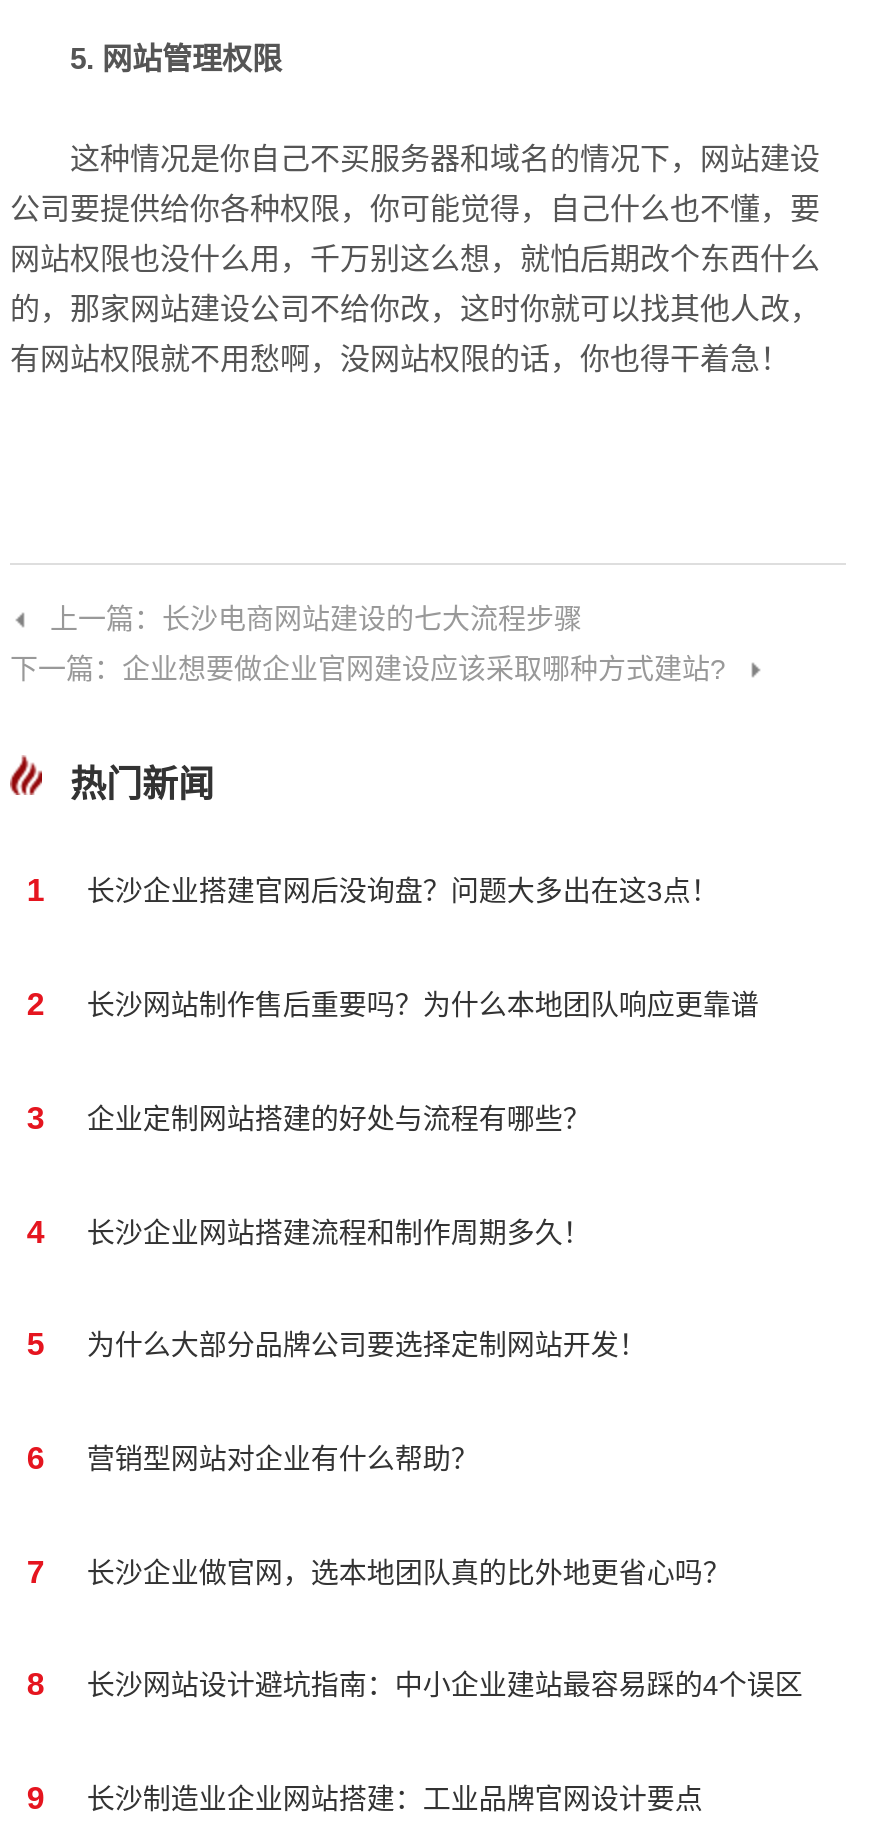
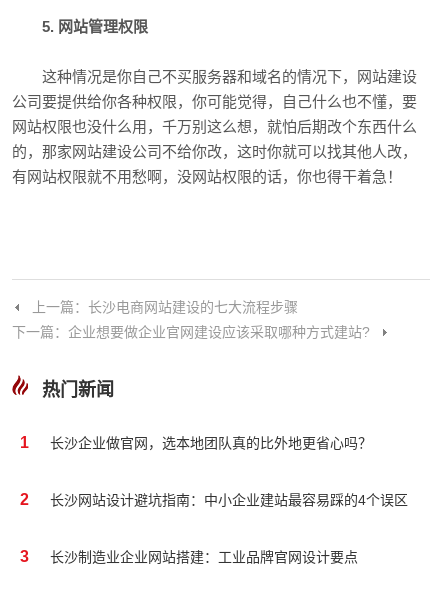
- 长沙企业搭建官网后没询盘？问题大多出在这3点！
- 2
- 长沙网站制作售后重要吗？为什么本地团队响应更靠谱
- 3
- 企业定制网站搭建的好处与流程有哪些？
- 4
- 长沙企业网站搭建流程和制作周期多久！
- 5
- 为什么大部分品牌公司要选择定制网站开发！
- 6
- 营销型网站对企业有什么帮助？
- 7

- 8 长沙网站设计避坑指南：中小企业建站最容易踩的4个误区
+ 2 长沙网站设计避坑指南：中小企业建站最容易踩的4个误区

- 9 长沙制造业企业网站搭建：工业品牌官网设计要点
+ 3 长沙制造业企业网站搭建：工业品牌官网设计要点
